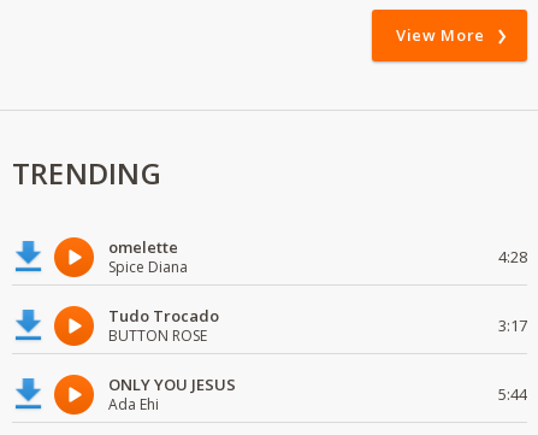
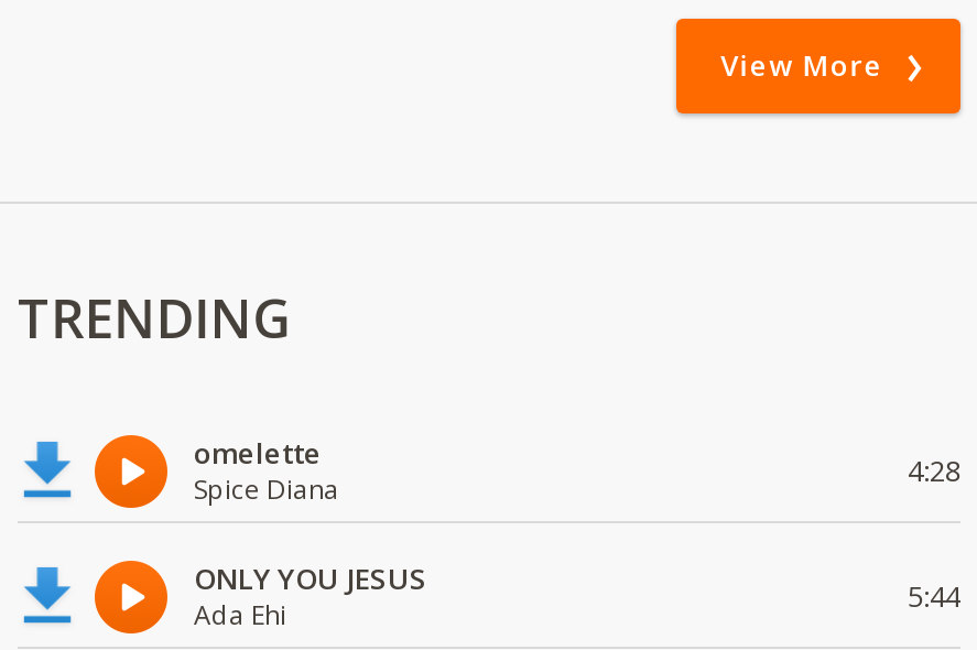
- Tudo Trocado
- BUTTON ROSE
- 3:17
